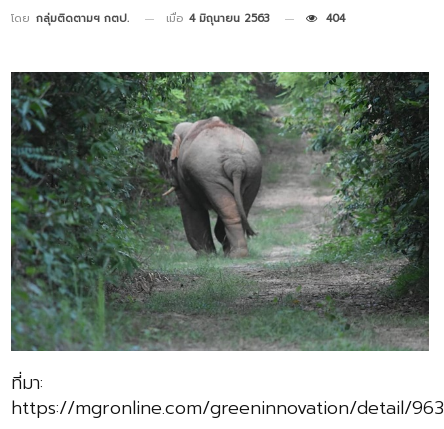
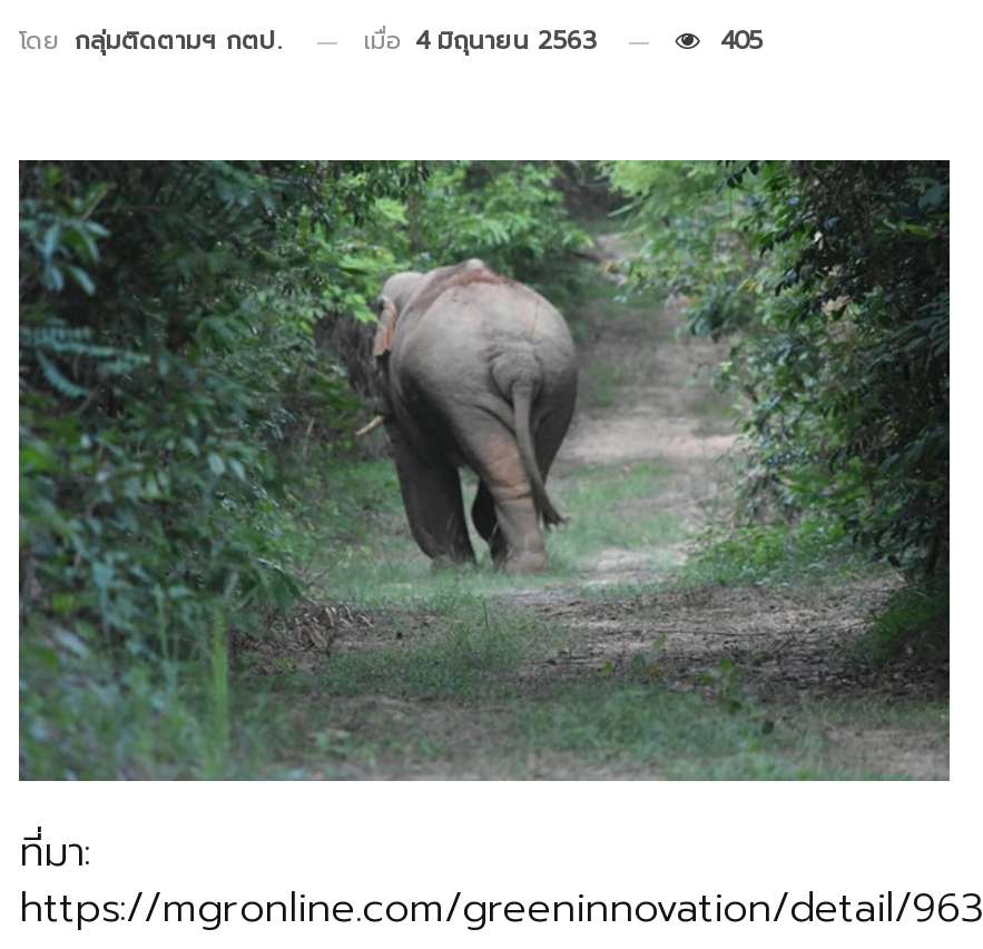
- 404
+ 405
